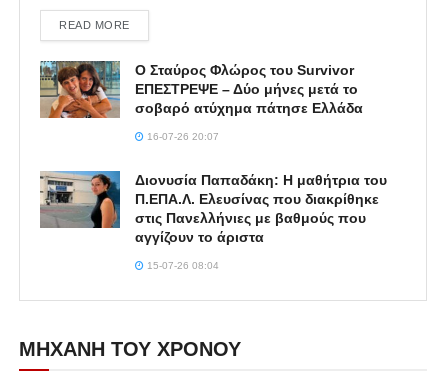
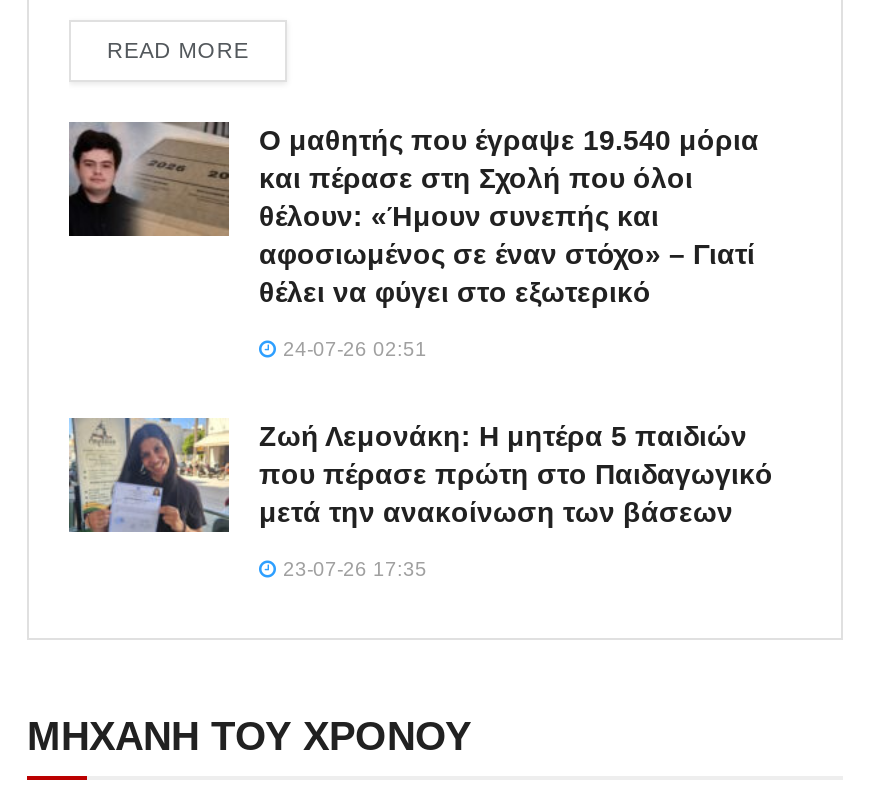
- [image]
- Ο Σταύρος Φλώρος του Survivor
- ΕΠΕΣΤΡΕΨΕ – Δύο μήνες μετά το
- σοβαρό ατύχημα πάτησε Ελλάδα
+ [image]
+ Ο μαθητής που έγραψε 19.540 μόρια
+ και πέρασε στη Σχολή που όλοι
+ θέλουν: «Ήμουν συνεπής και
+ αφοσιωμένος σε έναν στόχο» – Γιατί
+ θέλει να φύγει στο εξωτερικό

- 16-07-26 20:07
+ 24-07-26 02:51

- [image]
- Διονυσία Παπαδάκη: Η μαθήτρια του
- Π.ΕΠΑ.Λ. Ελευσίνας που διακρίθηκε
- στις Πανελλήνιες με βαθμούς που
- αγγίζουν το άριστα
+ [image]
+ Ζωή Λεμονάκη: Η μητέρα 5 παιδιών
+ που πέρασε πρώτη στο Παιδαγωγικό
+ μετά την ανακοίνωση των βάσεων

- 15-07-26 08:04
+ 23-07-26 17:35
